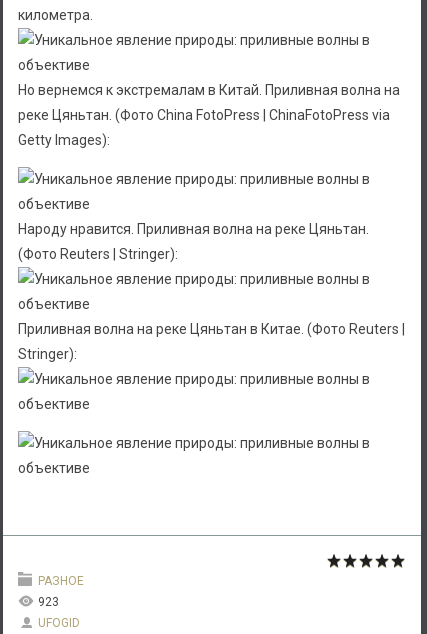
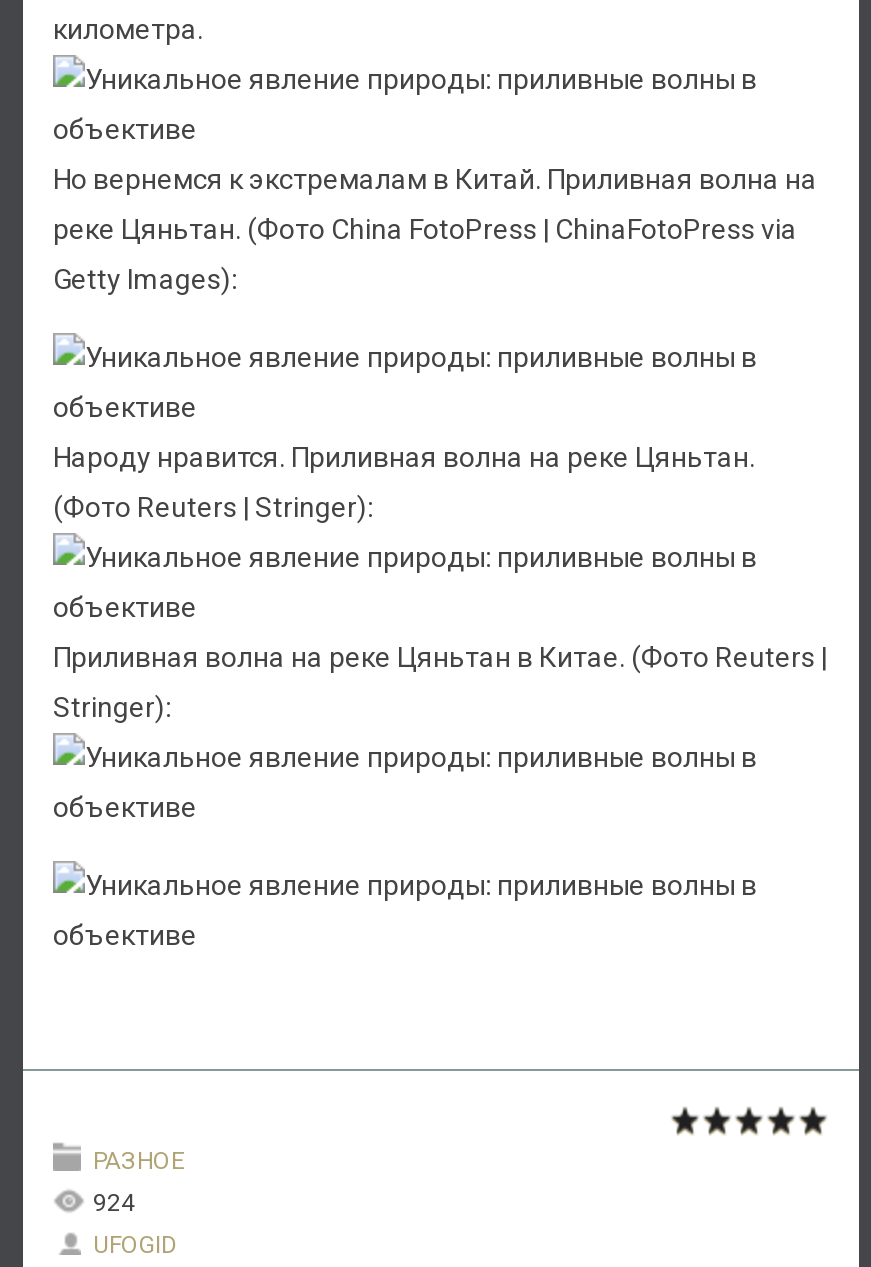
- 923
+ 924
